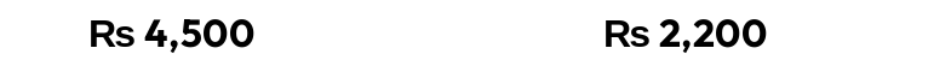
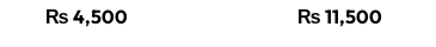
- ₨ 2,200
+ ₨ 11,500
